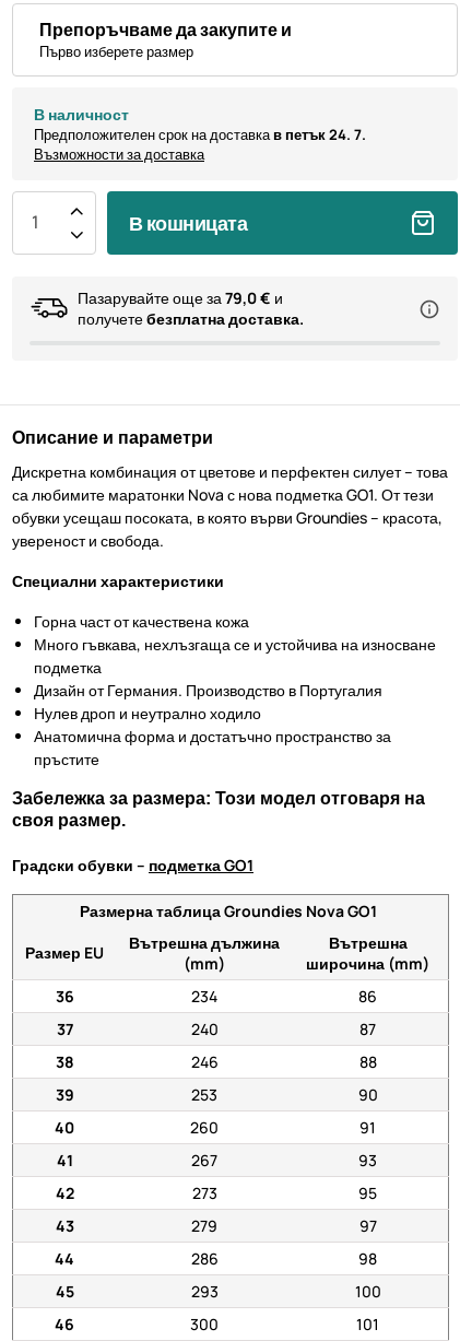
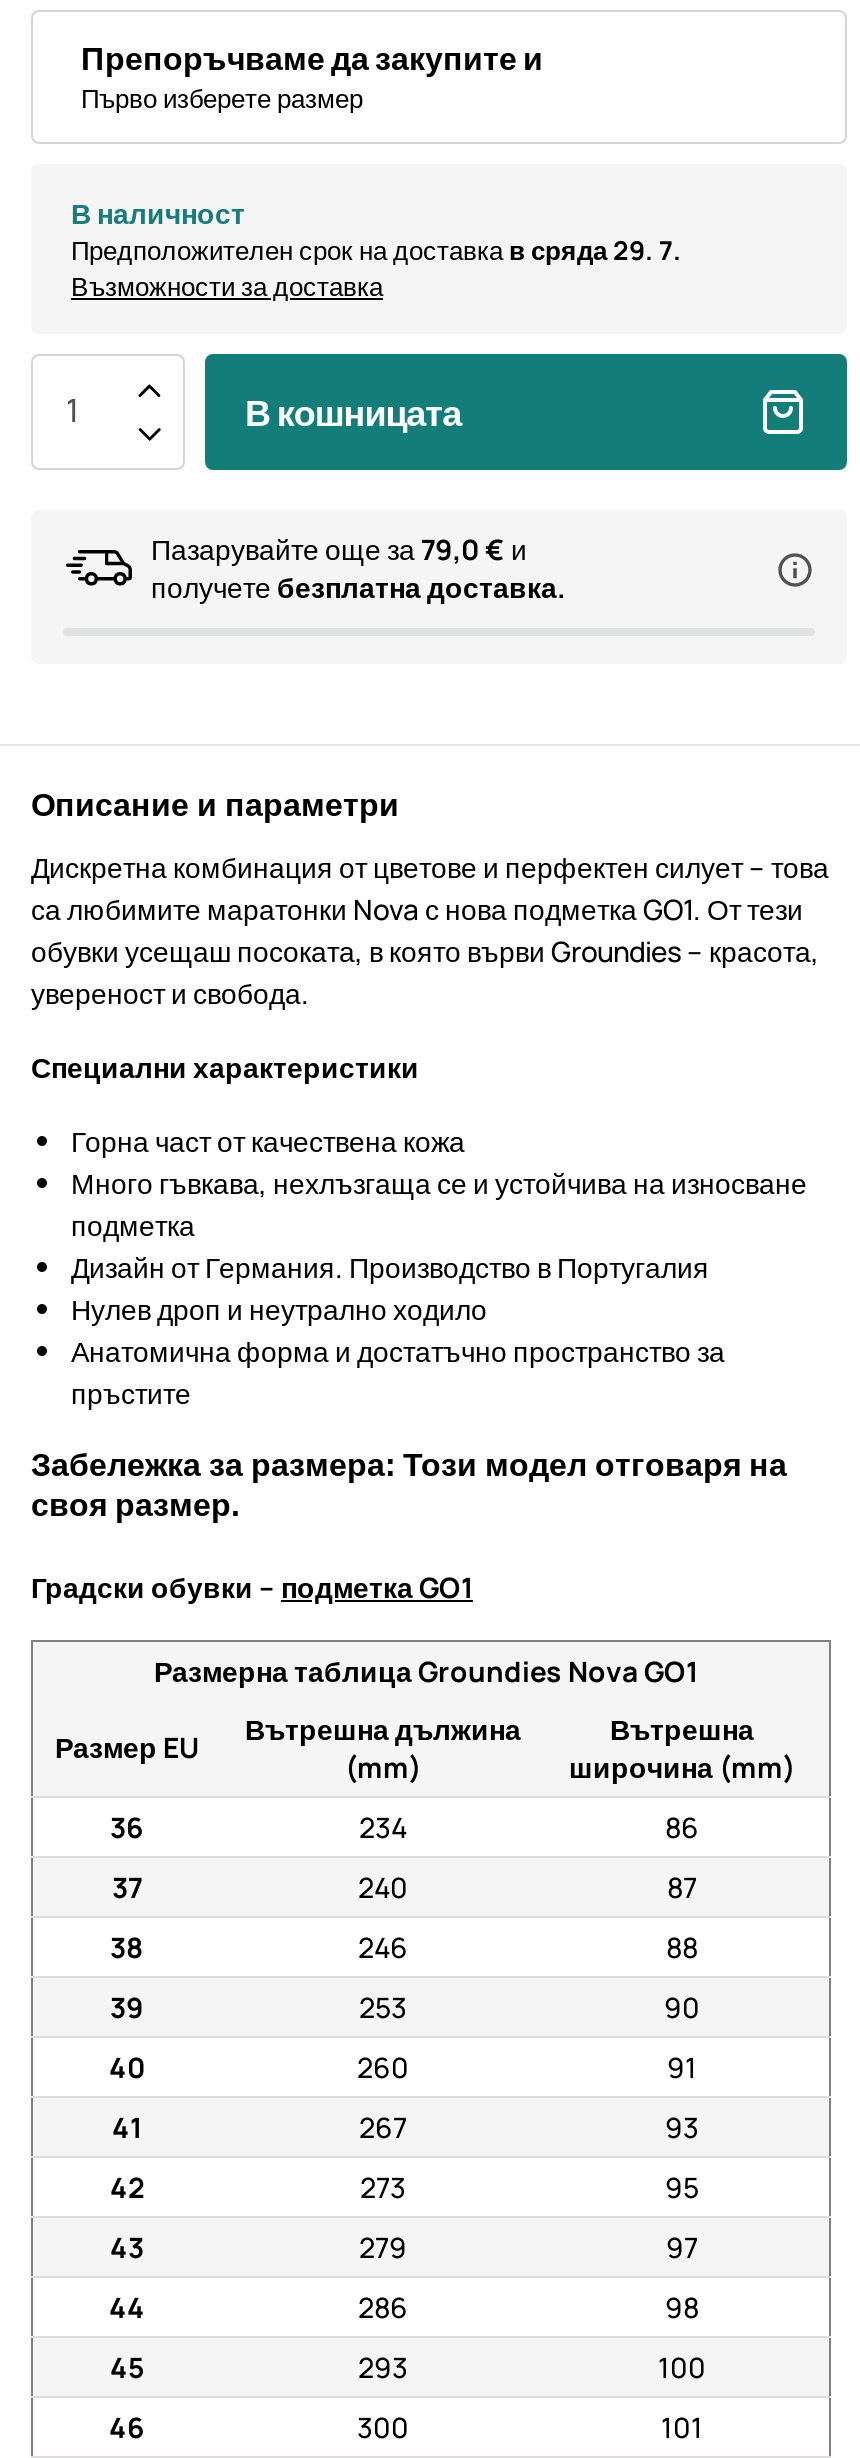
- Предположителен срок на доставка в петък 24. 7.
+ Предположителен срок на доставка в сряда 29. 7.
